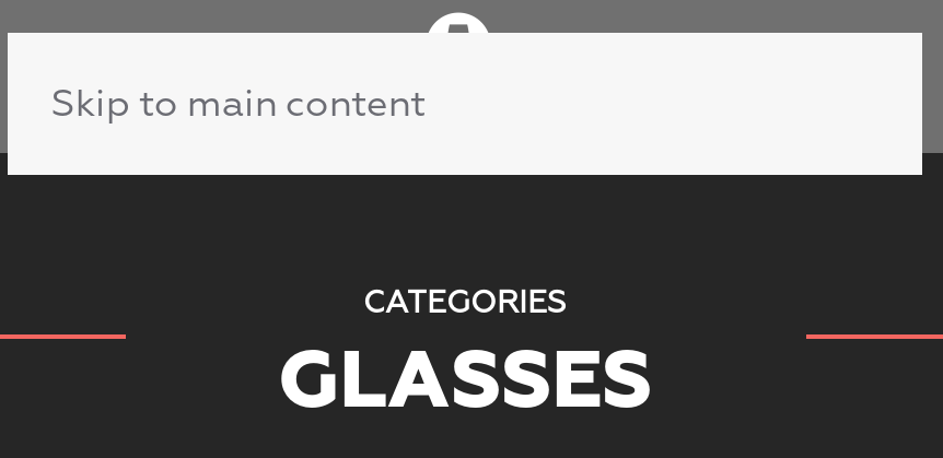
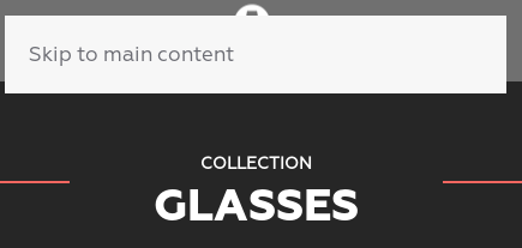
- CATEGORIES
+ COLLECTION
